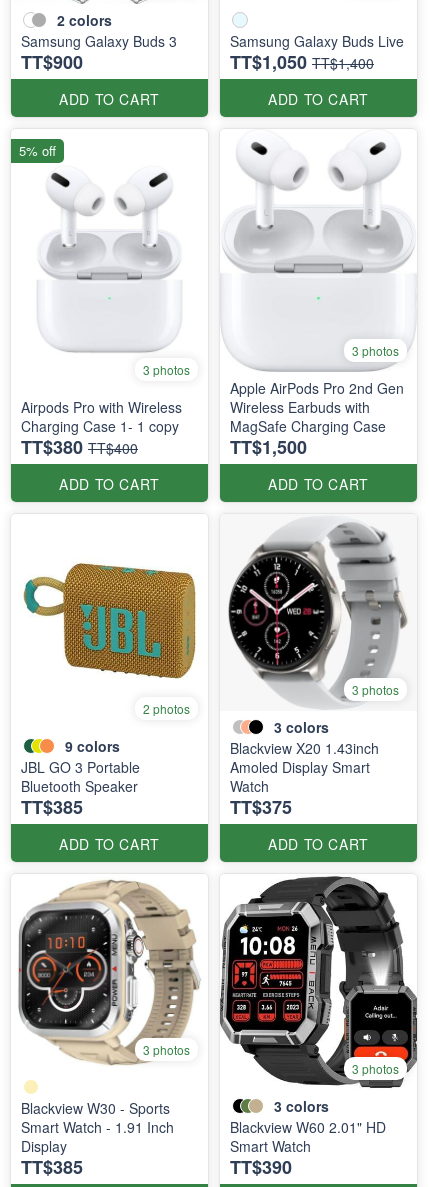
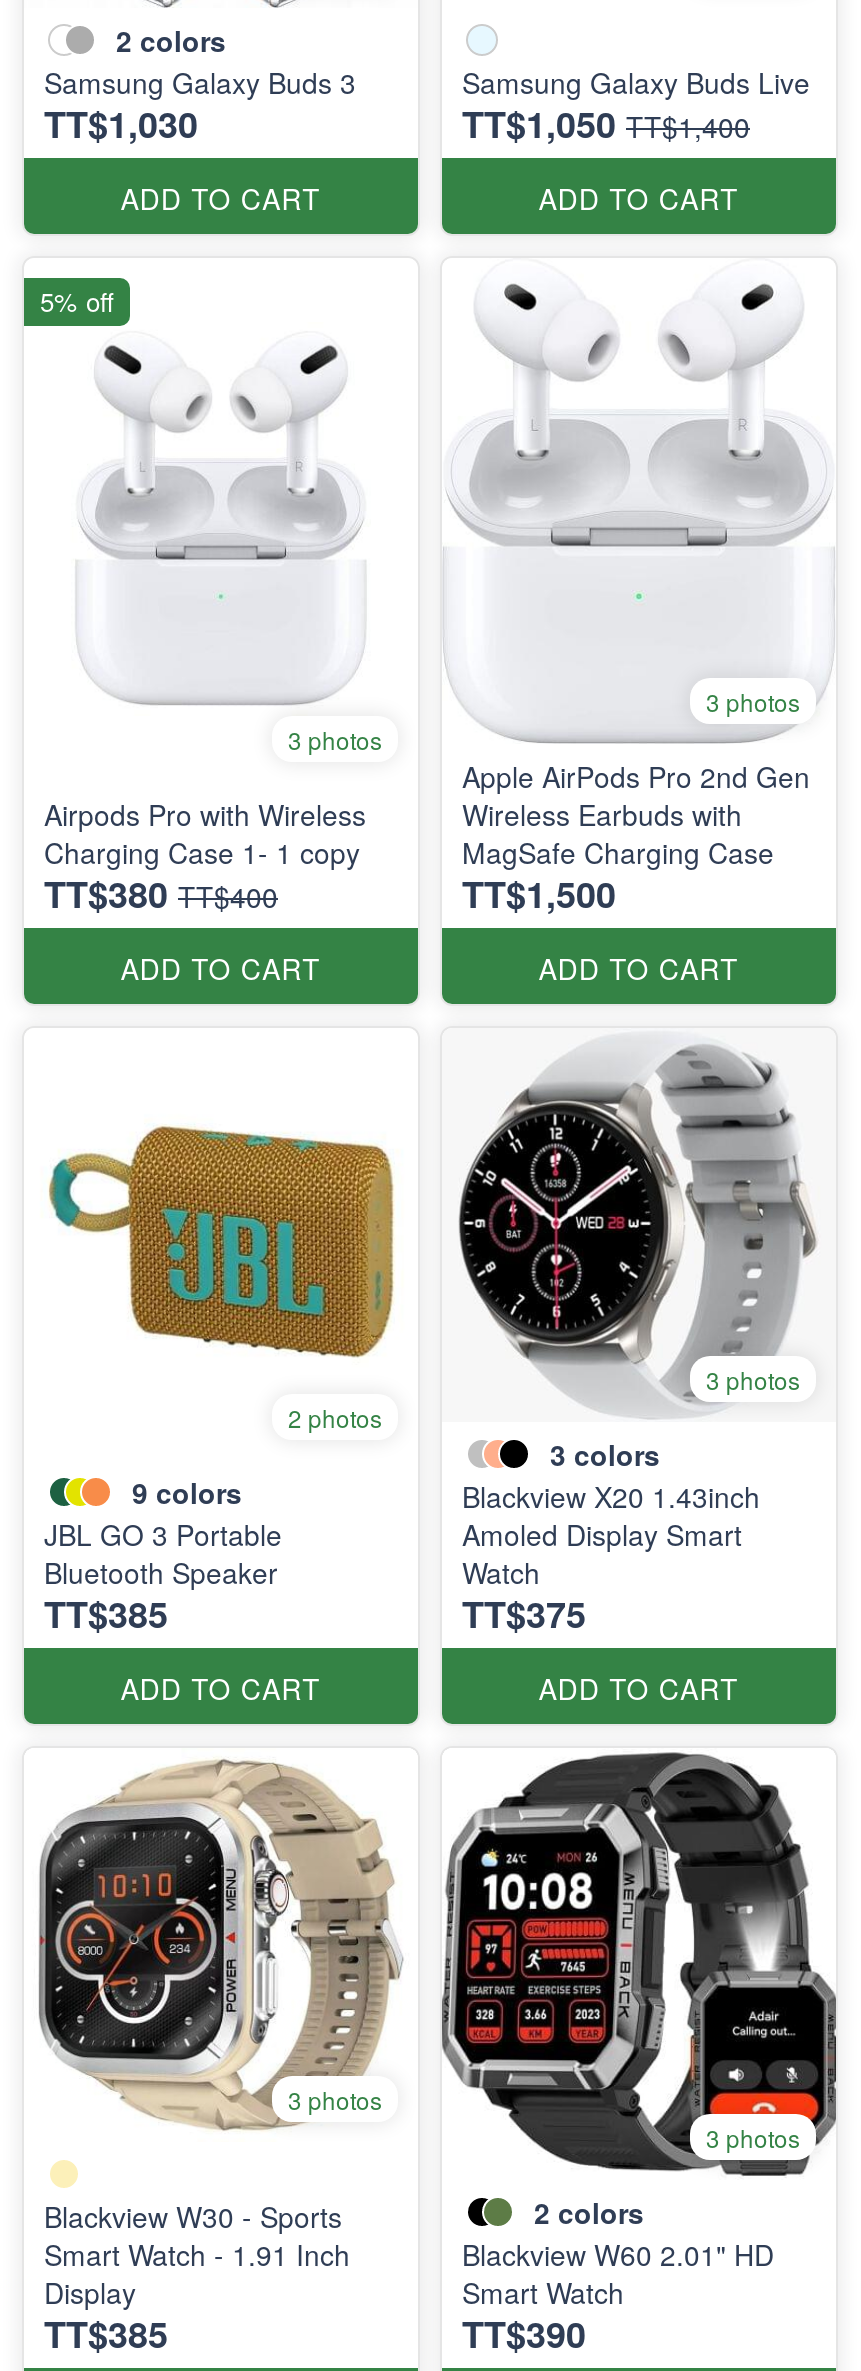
- TT$900
+ TT$1,030

- 3 colors
+ 2 colors
